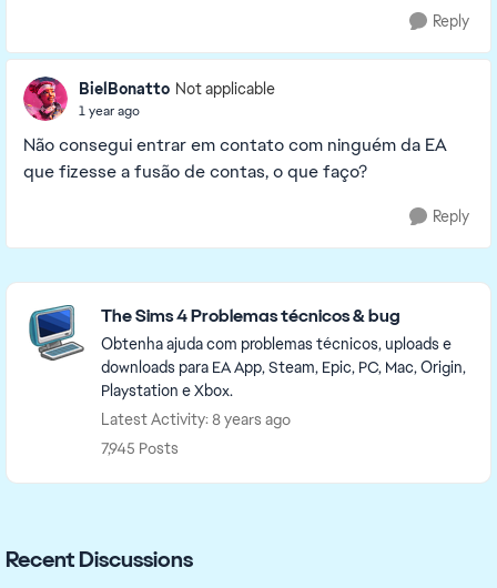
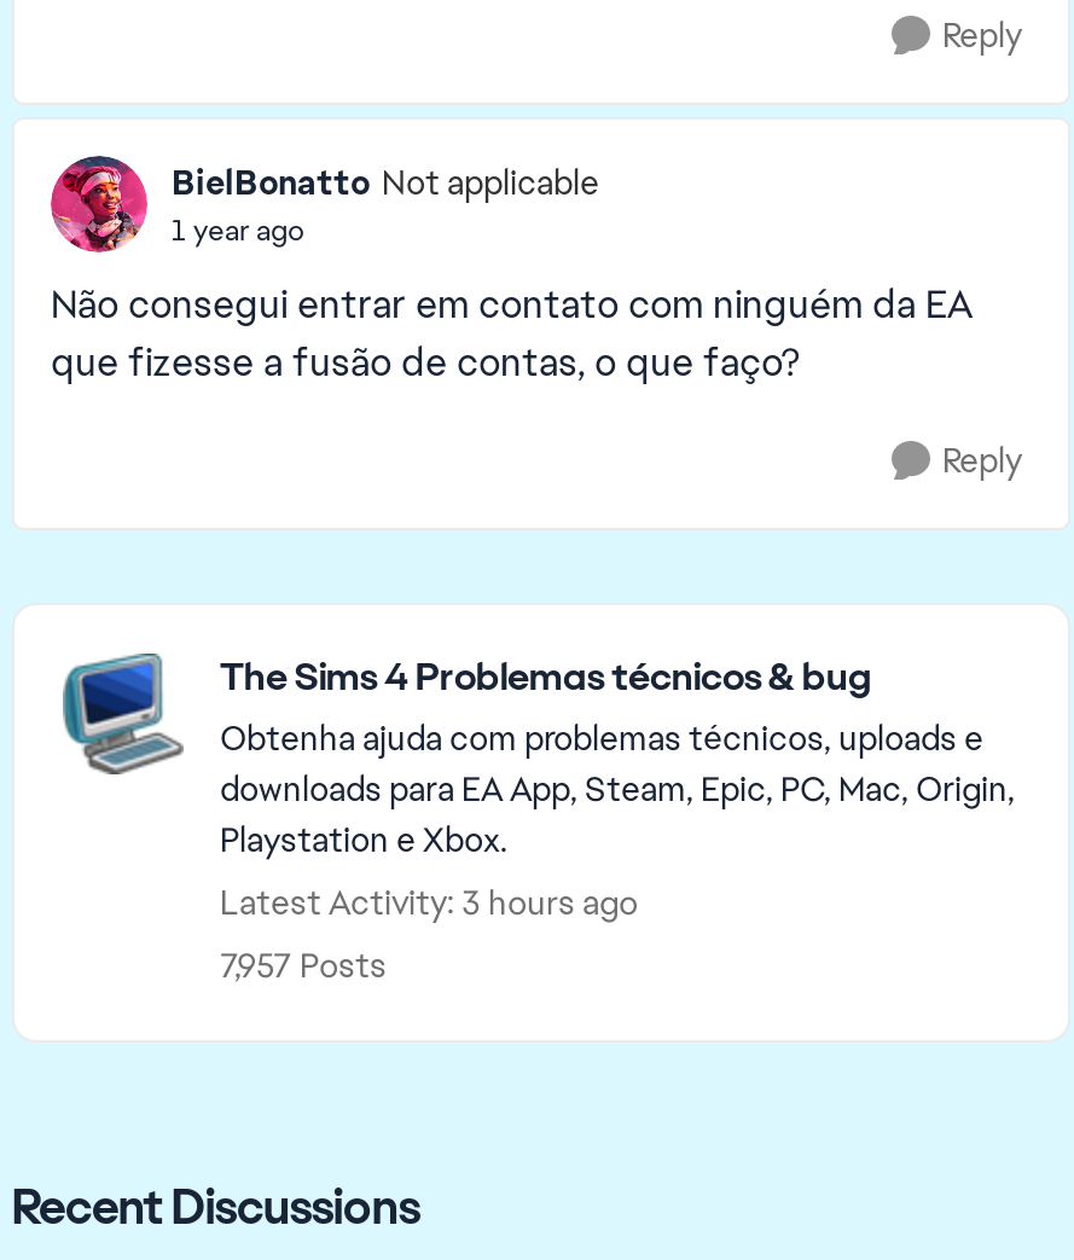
- Latest Activity: 8 years ago
+ Latest Activity: 3 hours ago

- 7,945 Posts
+ 7,957 Posts
